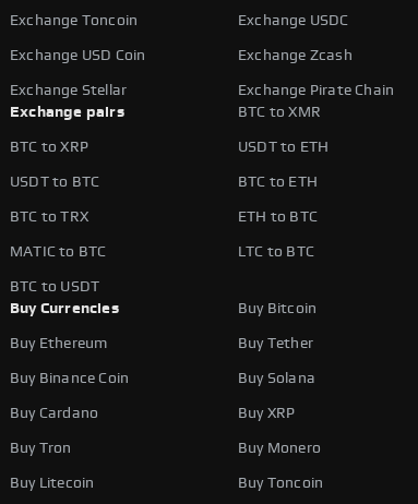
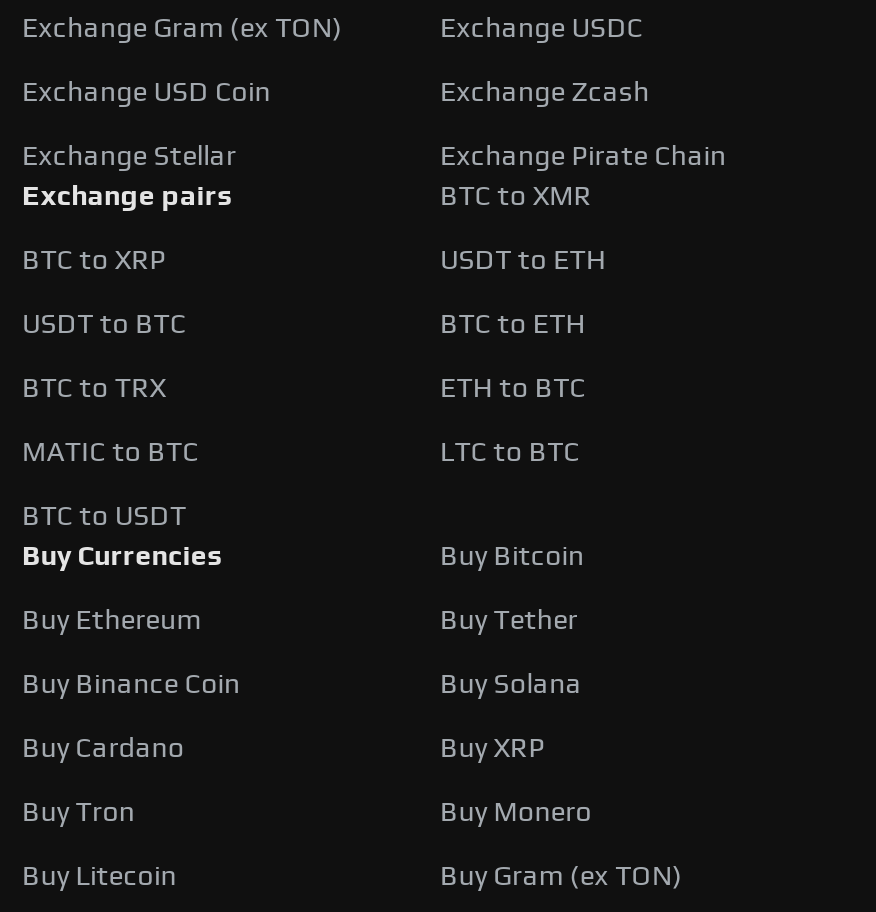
- Exchange Toncoin
+ Exchange Gram (ex TON)

- Buy Toncoin
+ Buy Gram (ex TON)
